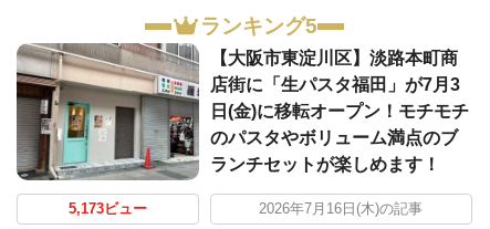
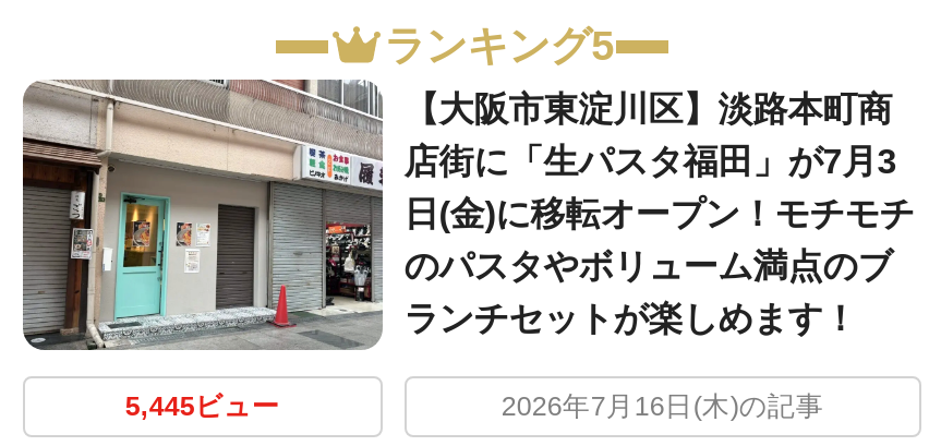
- 5,173ビュー
+ 5,445ビュー
